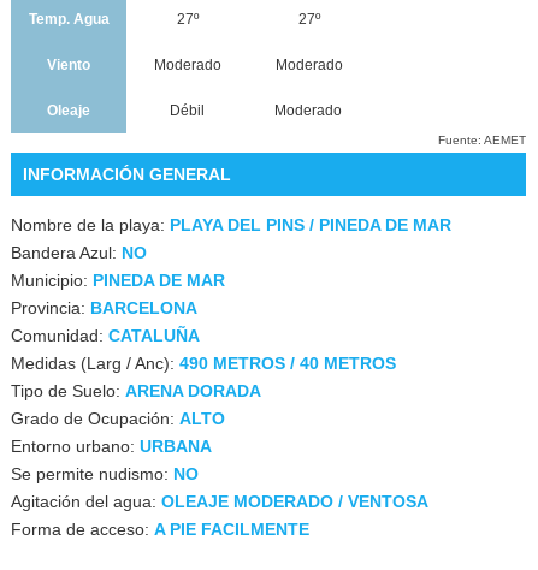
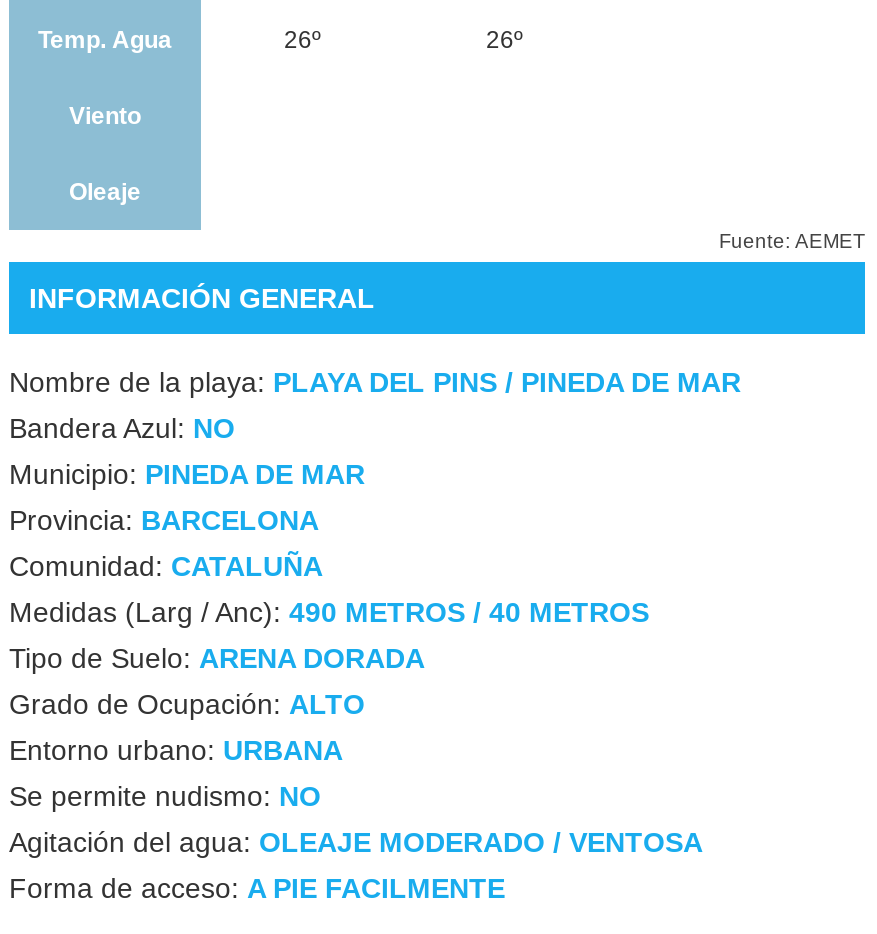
- 27º
- 27º
+ 26º
+ 26º

- Moderado
- Moderado

- Débil
- Moderado
